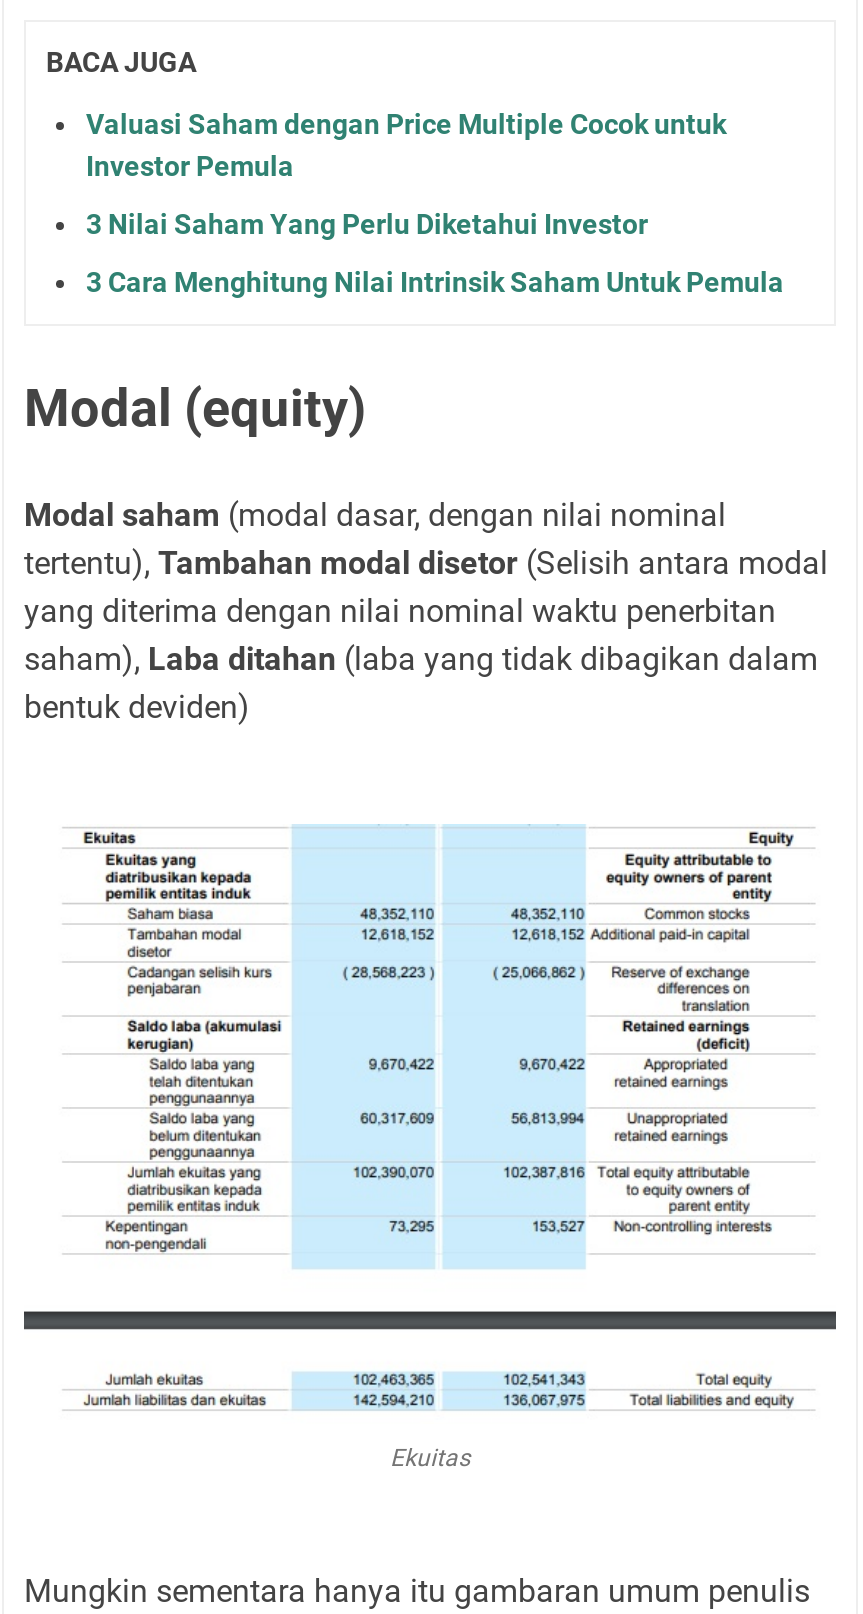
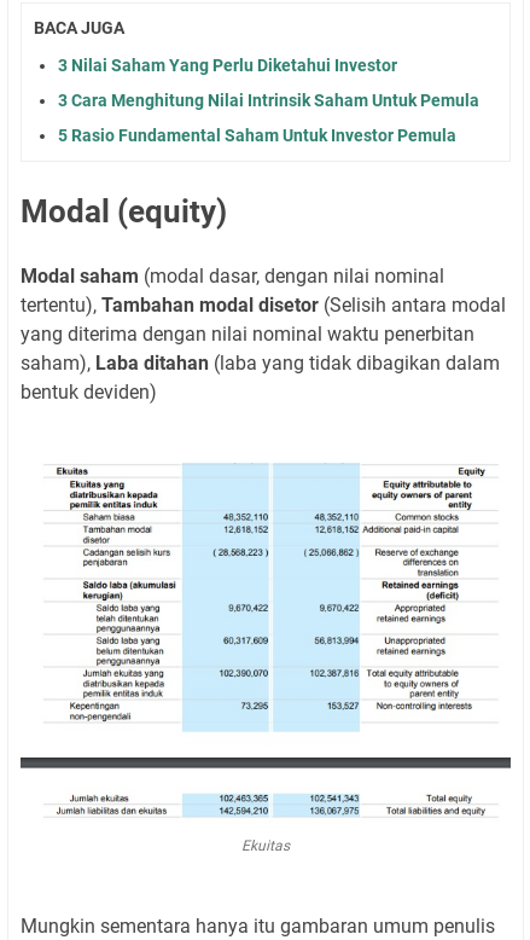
- Valuasi Saham dengan Price Multiple Cocok untuk
- Investor Pemula

moved up: 3 Nilai Saham Yang Perlu Diketahui Investor | 3 Cara Menghitung Nilai Intrinsik Saham Untuk Pemula

+ 5 Rasio Fundamental Saham Untuk Investor Pemula
